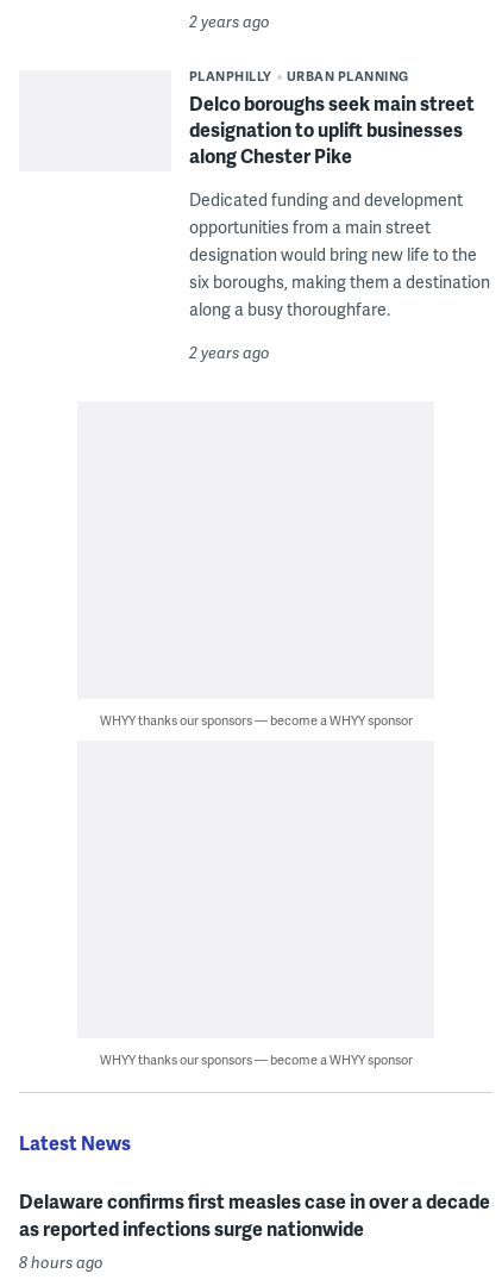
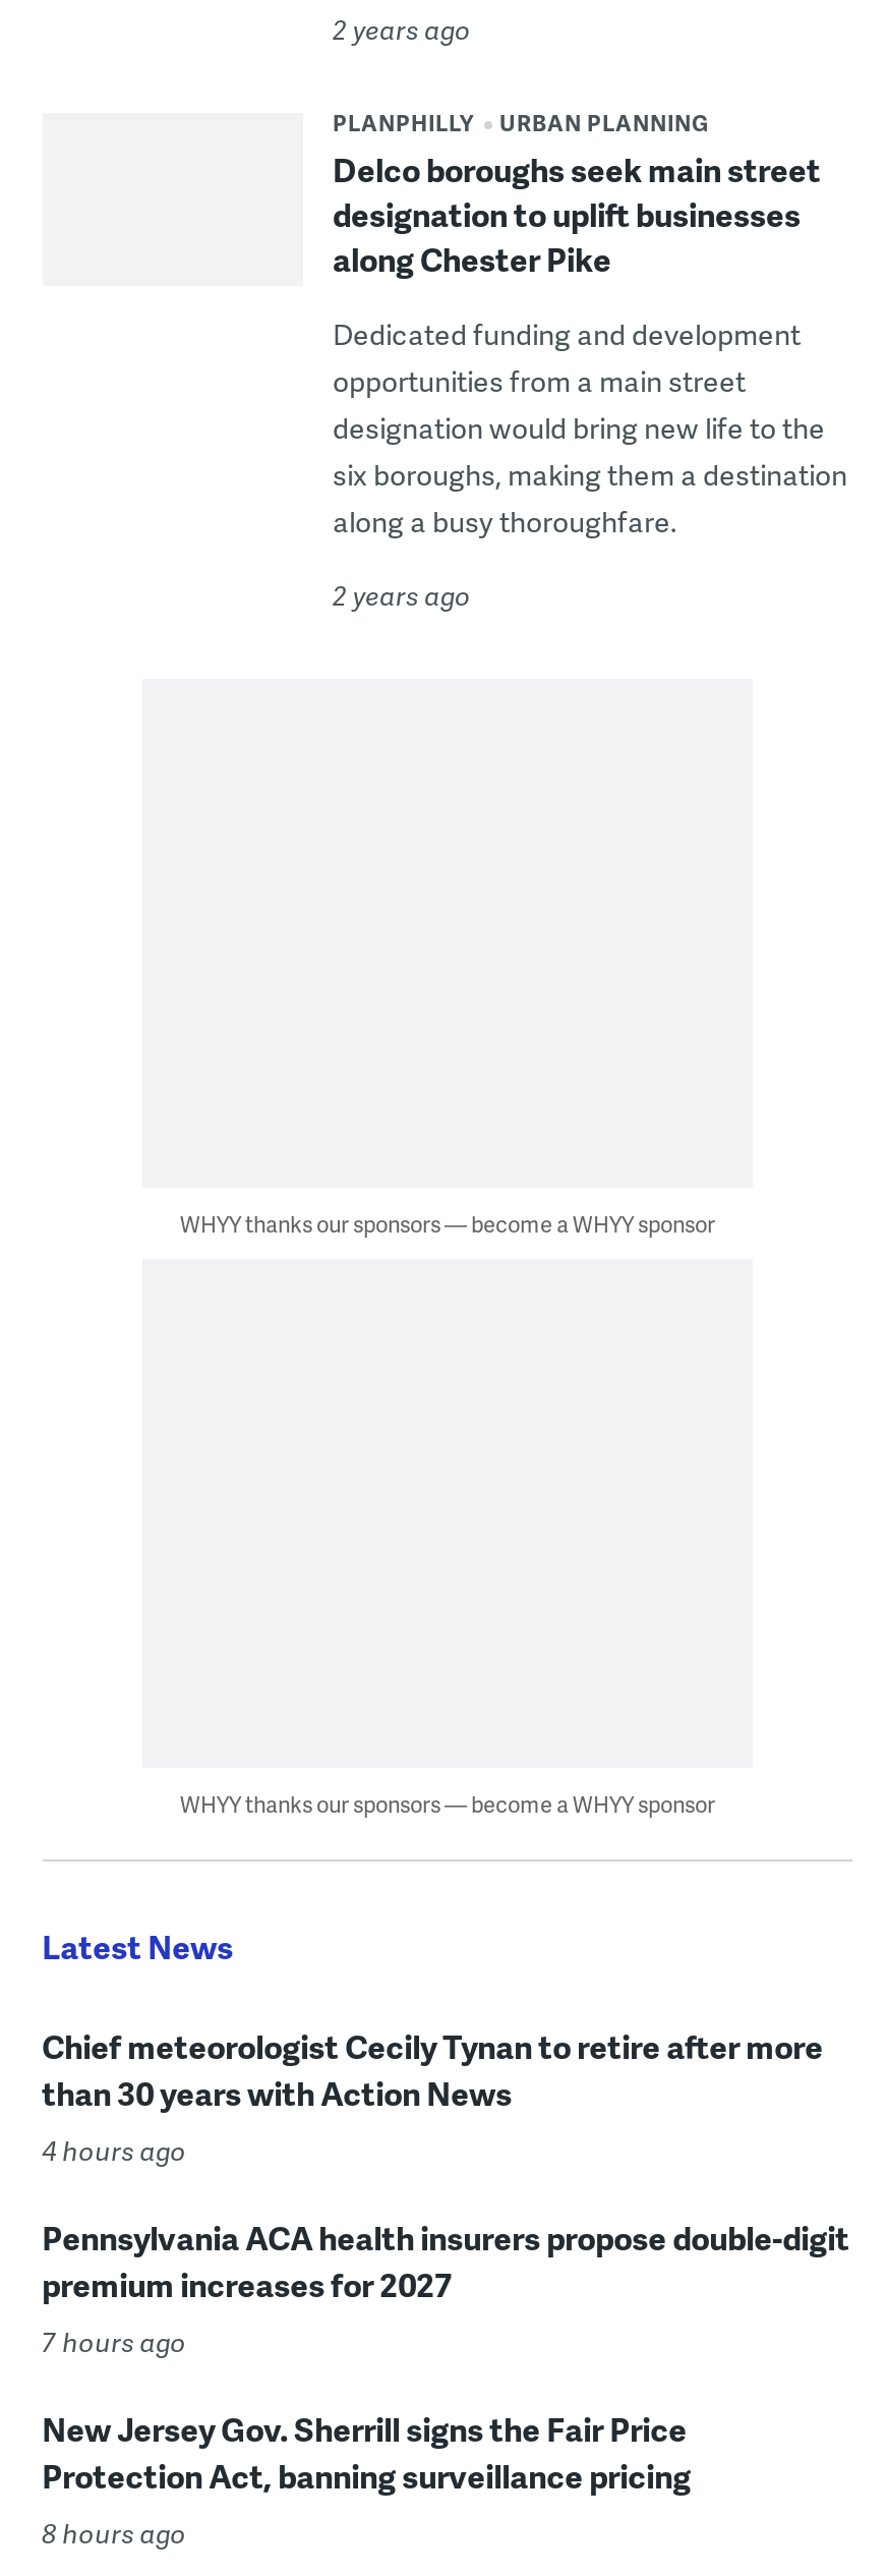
- Delaware confirms first measles case in over a decade
- as reported infections surge nationwide
+ Chief meteorologist Cecily Tynan to retire after more
+ than 30 years with Action News
+ 4 hours ago
+ Pennsylvania ACA health insurers propose double-digit
+ premium increases for 2027
+ 7 hours ago
+ New Jersey Gov. Sherrill signs the Fair Price
+ Protection Act, banning surveillance pricing
